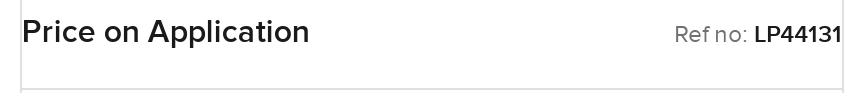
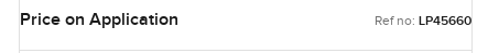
- Ref no: LP44131
+ Ref no: LP45660
